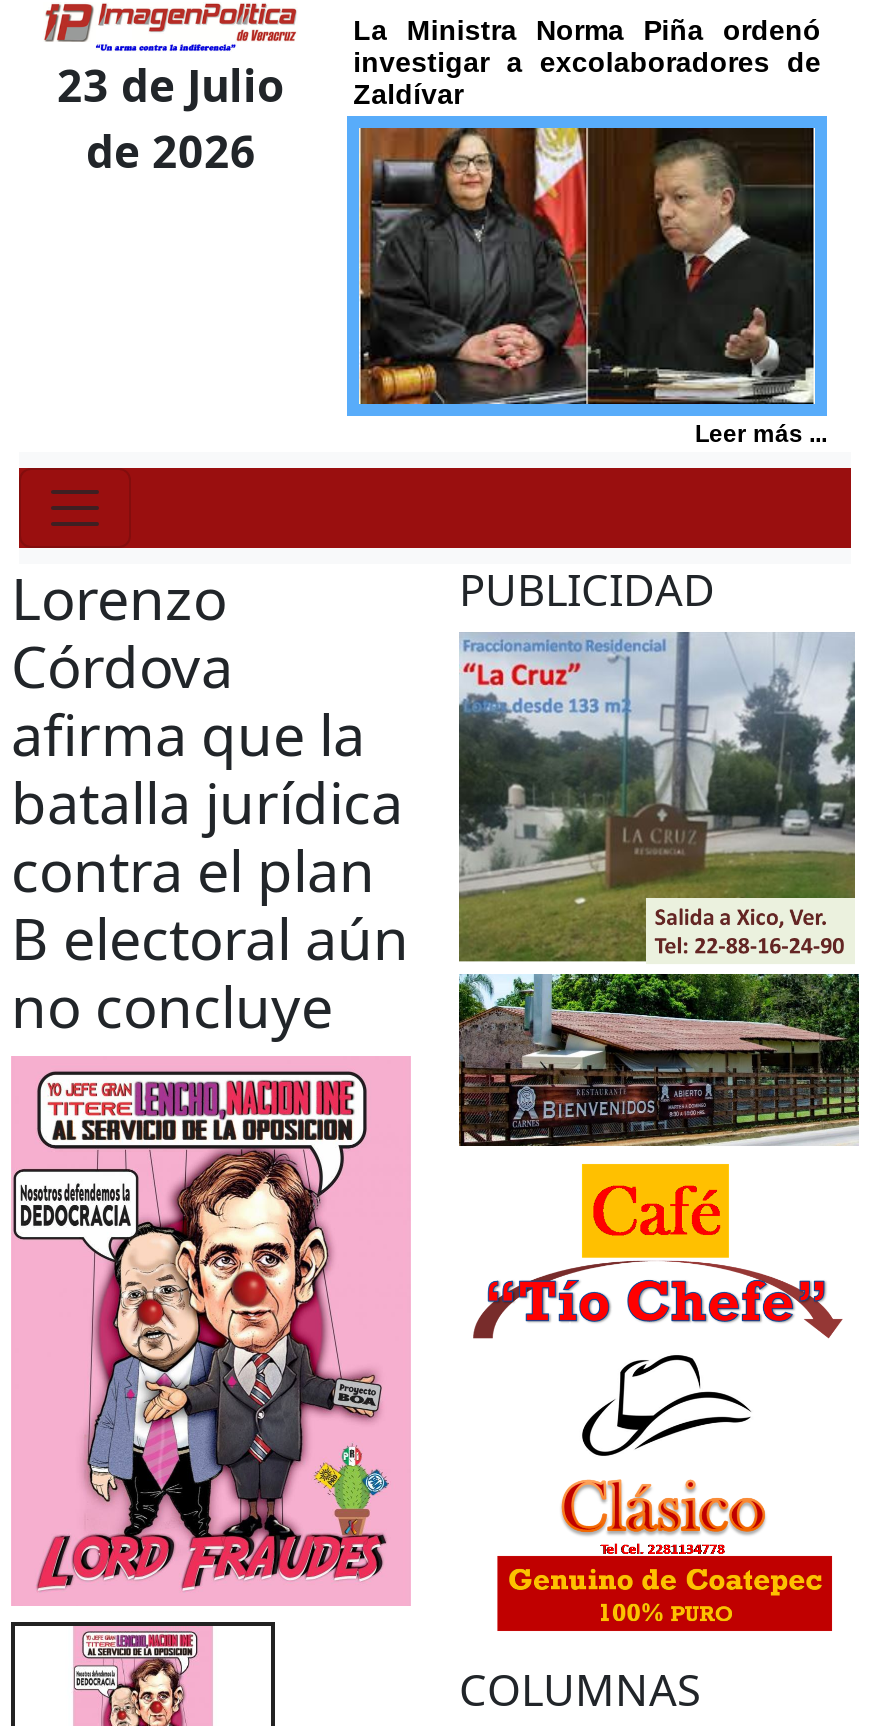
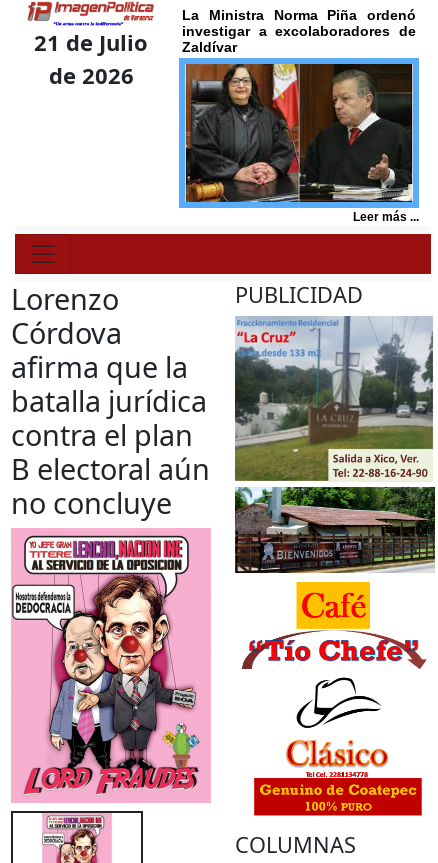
- 23 de Julio
+ 21 de Julio
